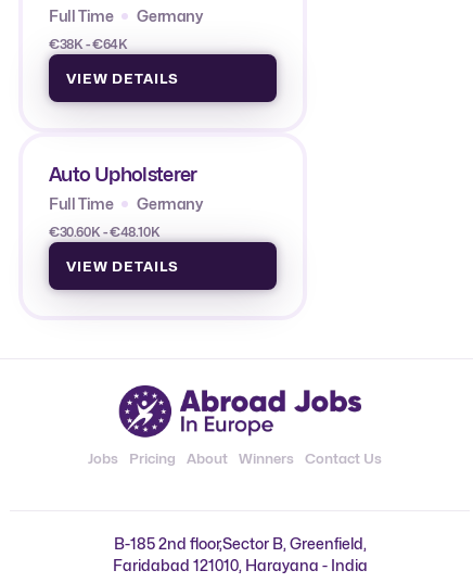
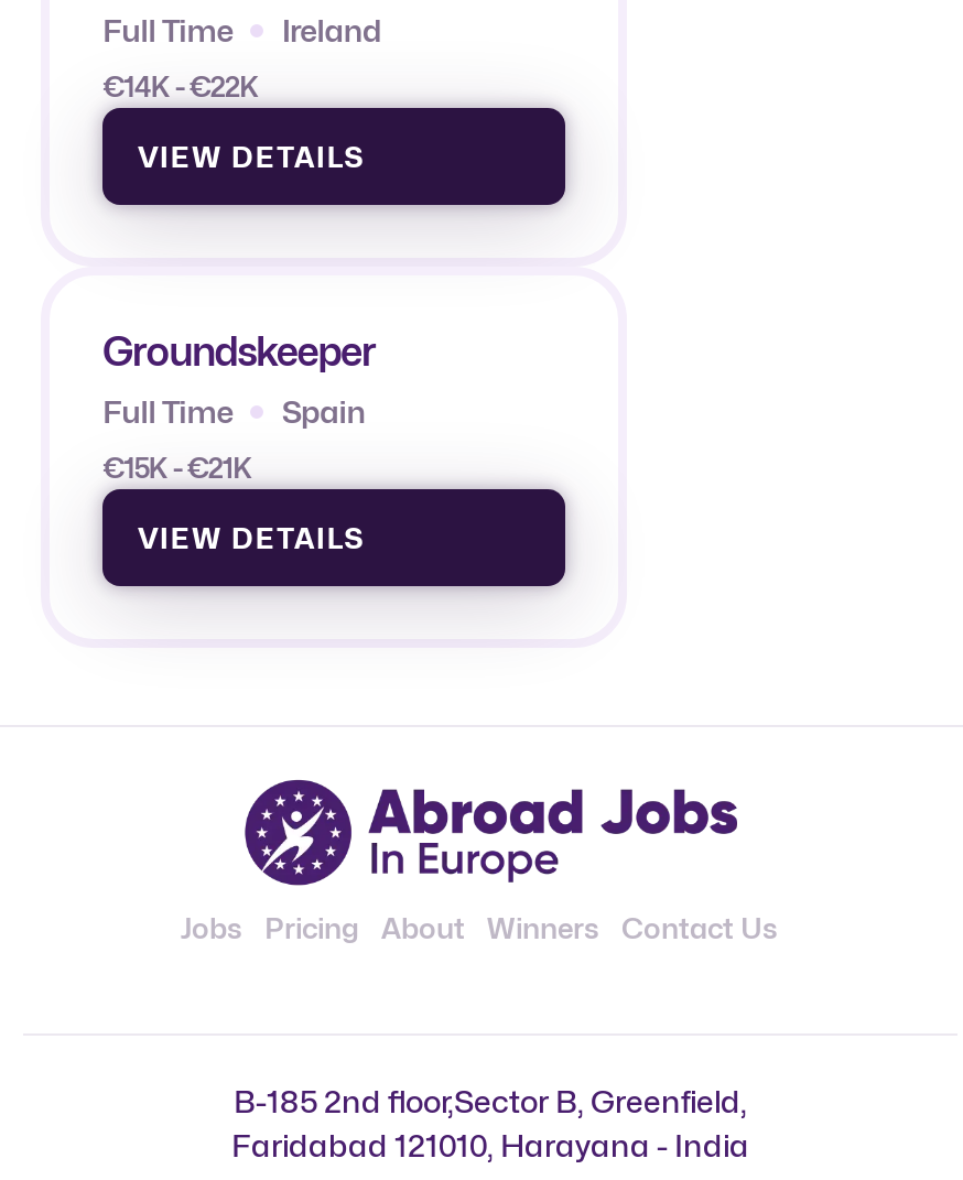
- Germany
+ Ireland

- €38K - €64K
+ €14K - €22K

- Auto Upholsterer
+ Groundskeeper

- Germany
+ Spain

- €30.60K - €48.10K
+ €15K - €21K
